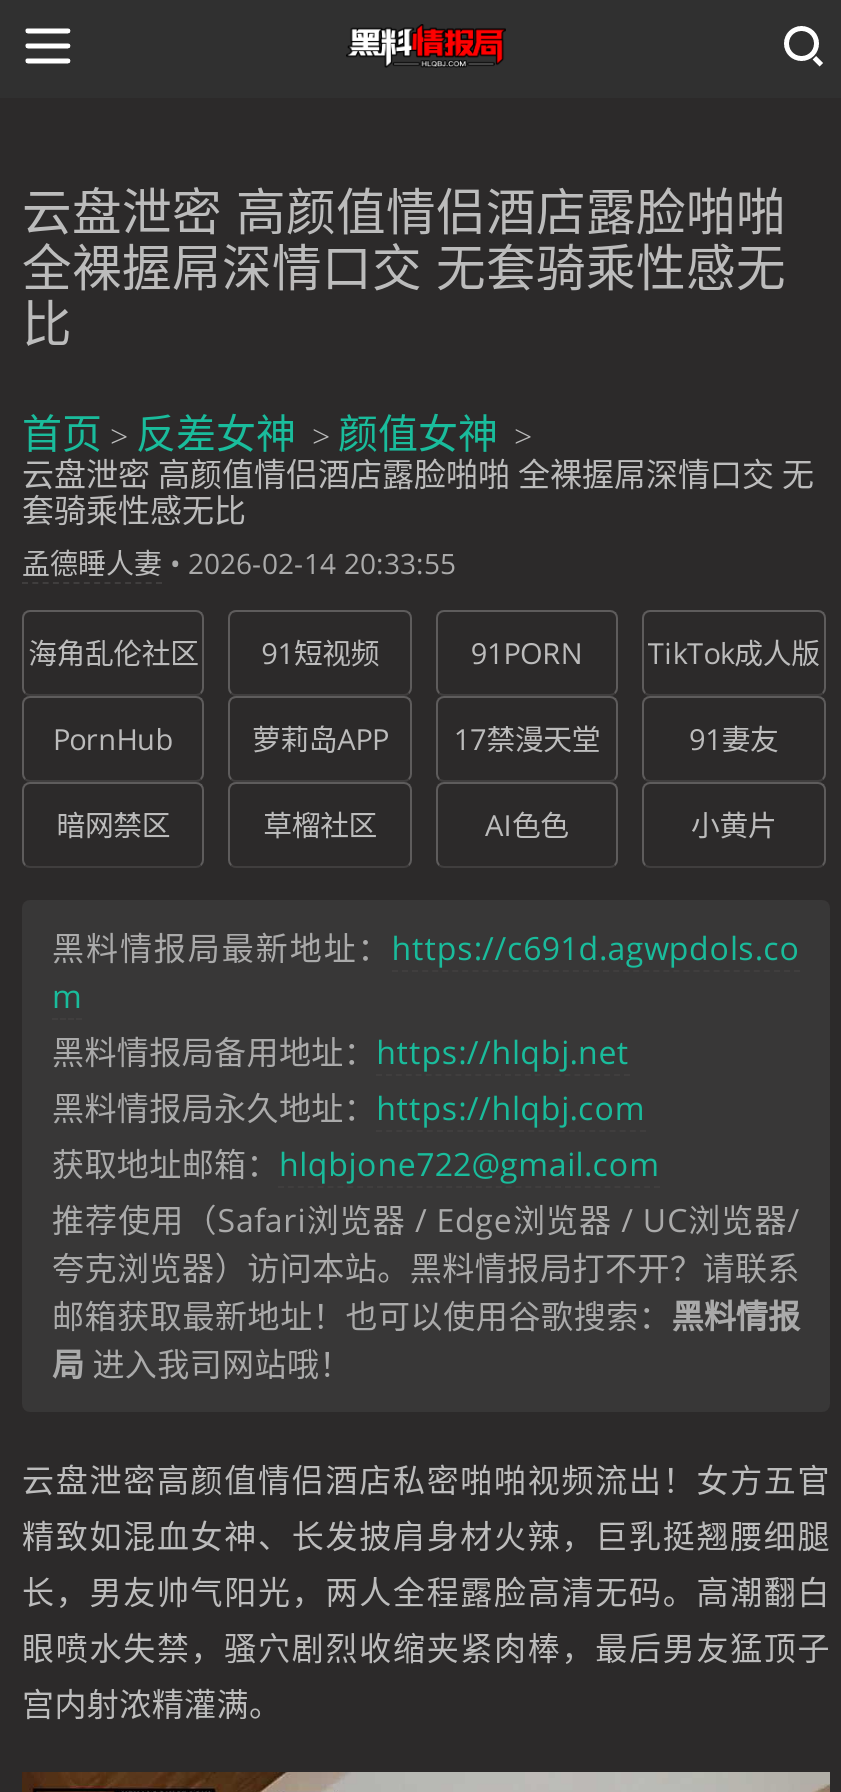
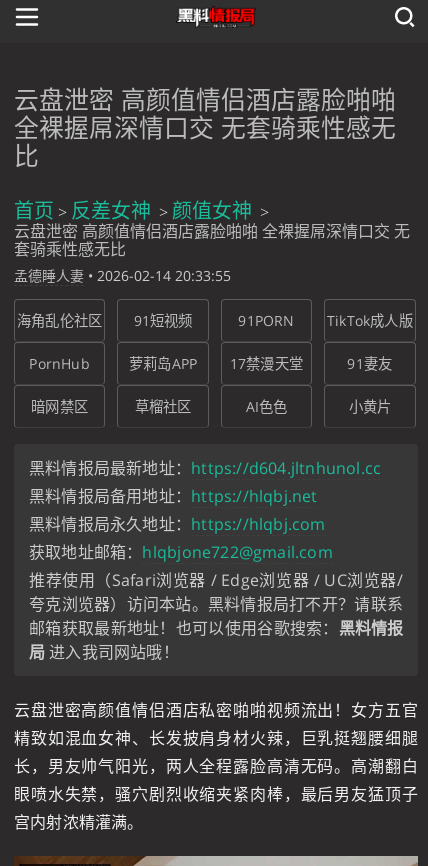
- 黑料情报局最新地址：https://c691d.agwpdols.co
- m
+ 黑料情报局最新地址：https://d604.jltnhunol.cc
